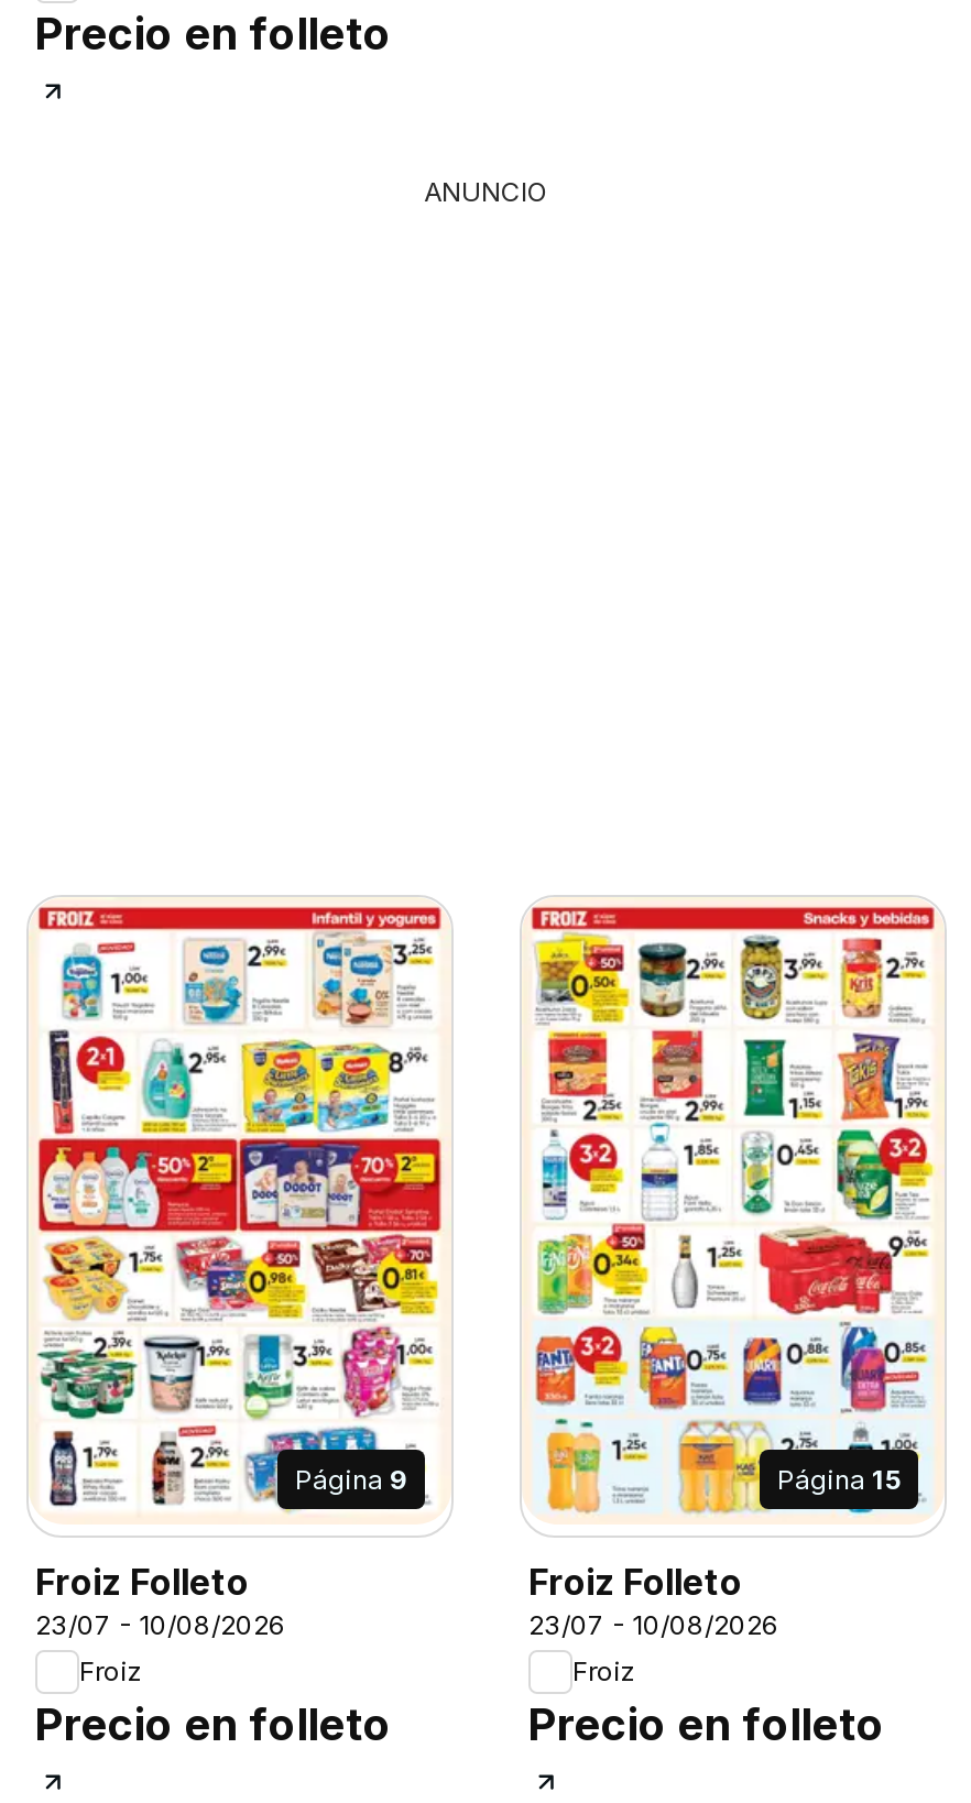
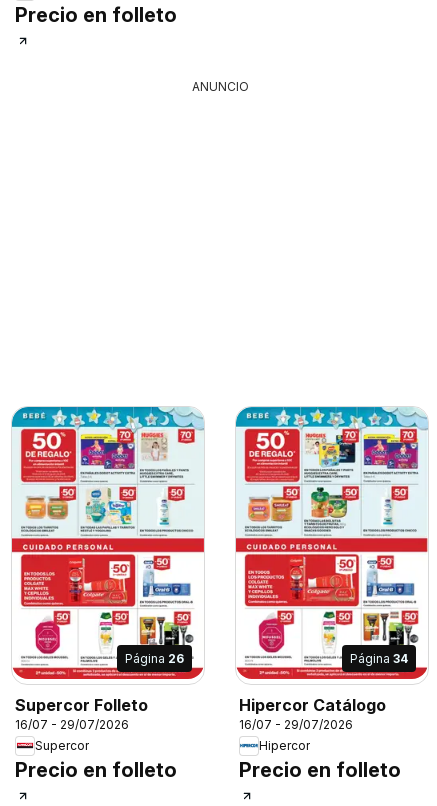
- [image]
- Página 9
+ [image]
+ Página 26

- [image]
- Página 15
+ [image]
+ Página 34

- Froiz Folleto
- 23/07 - 10/08/2026
- Froiz
+ Supercor Folleto
+ 16/07 - 29/07/2026
+ Supercor

- Froiz Folleto
- 23/07 - 10/08/2026
- Froiz
+ Hipercor Catálogo
+ 16/07 - 29/07/2026
+ Hipercor
